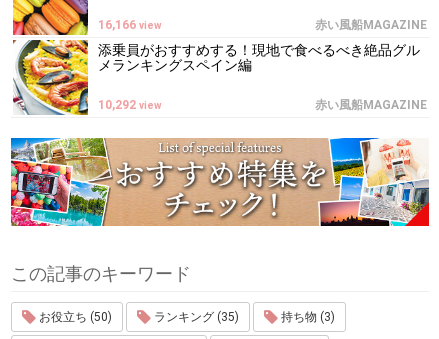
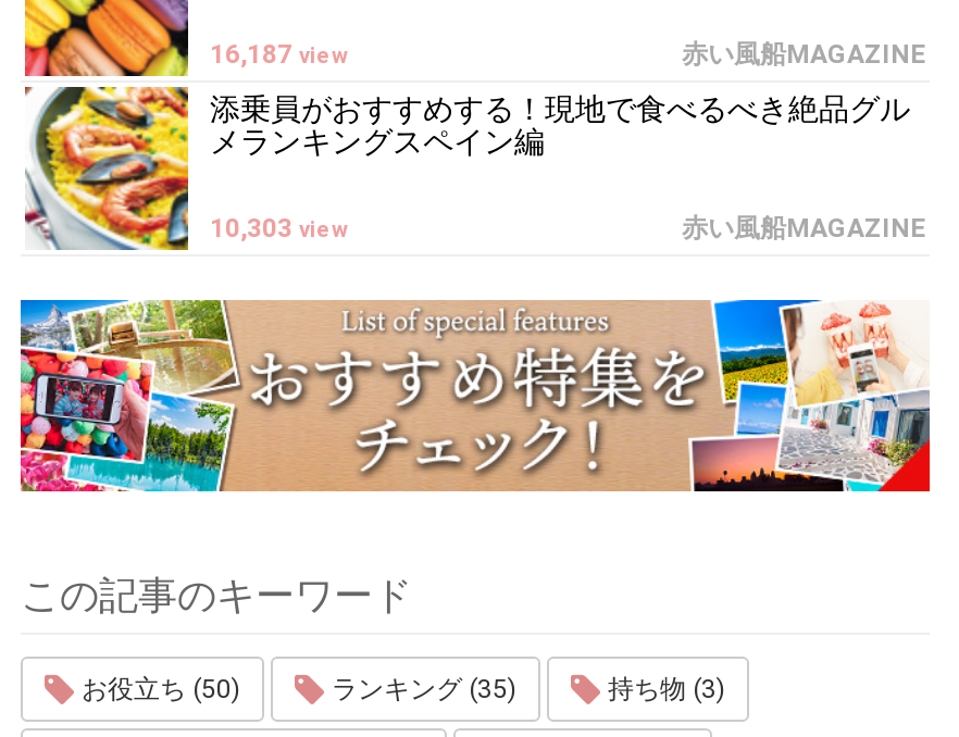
- 16,166 view
+ 16,187 view

- 10,292 view
+ 10,303 view
